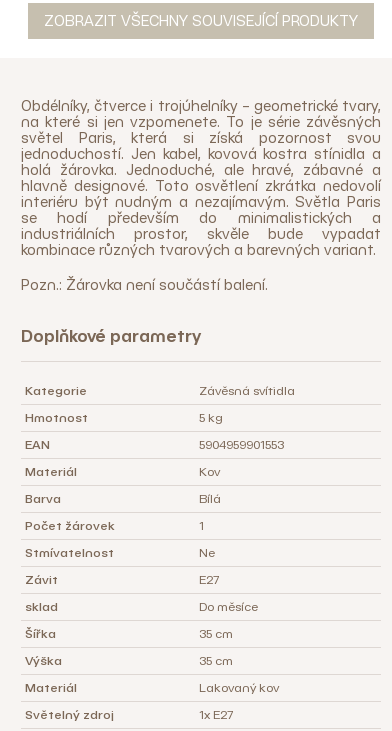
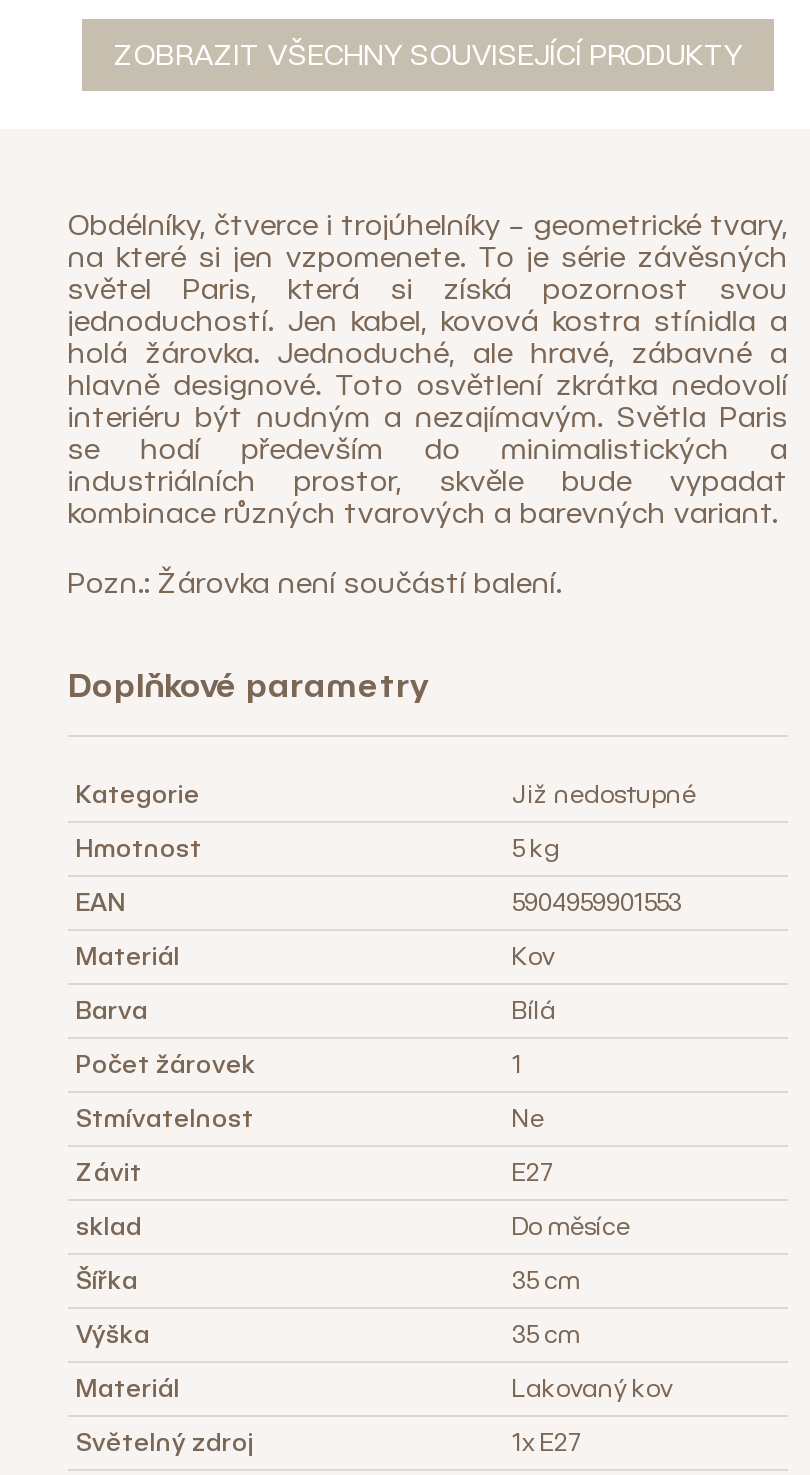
- Závěsná svítidla
+ Již nedostupné
